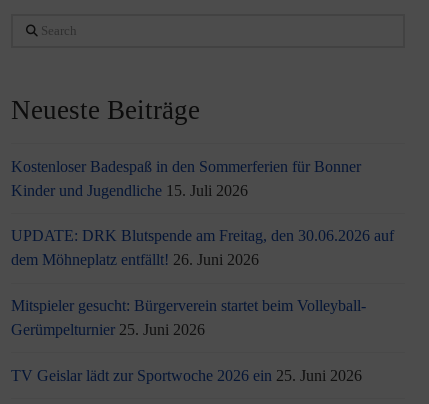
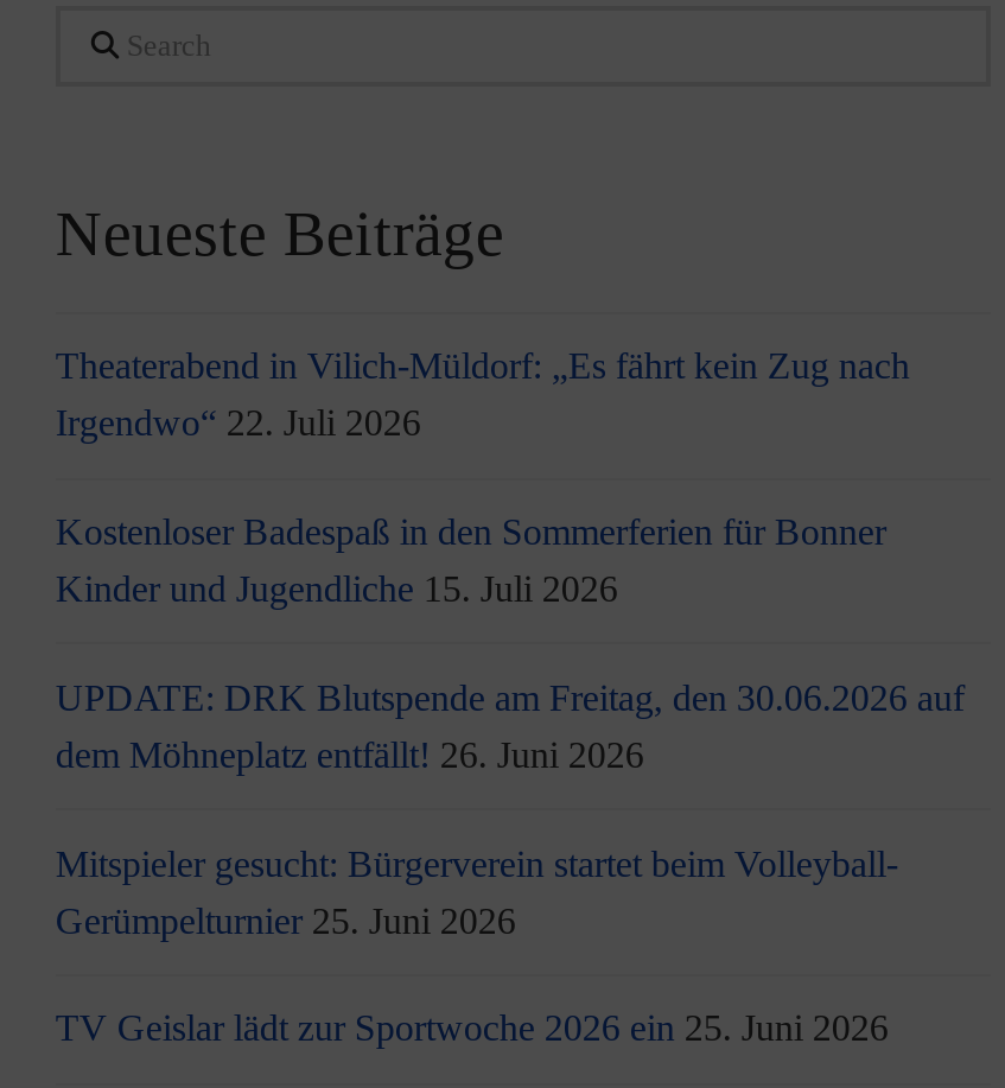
+ Theaterabend in Vilich-Müldorf: „Es fährt kein Zug nach
+ Irgendwo“ 22. Juli 2026
